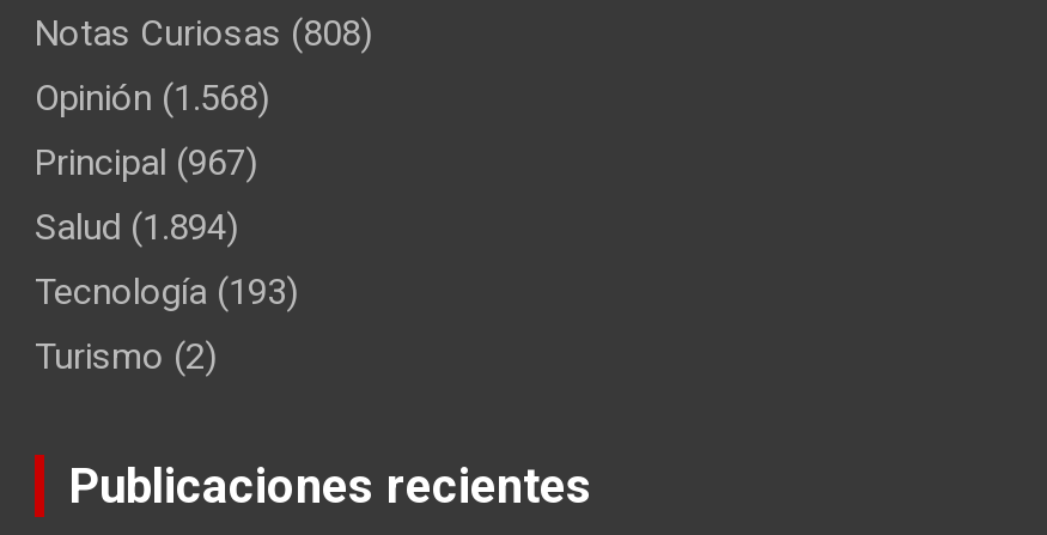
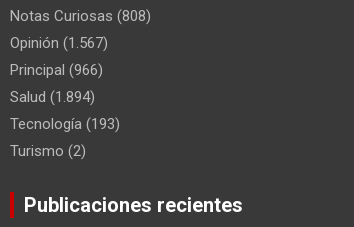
- Opinión (1.568)
+ Opinión (1.567)

- Principal (967)
+ Principal (966)
